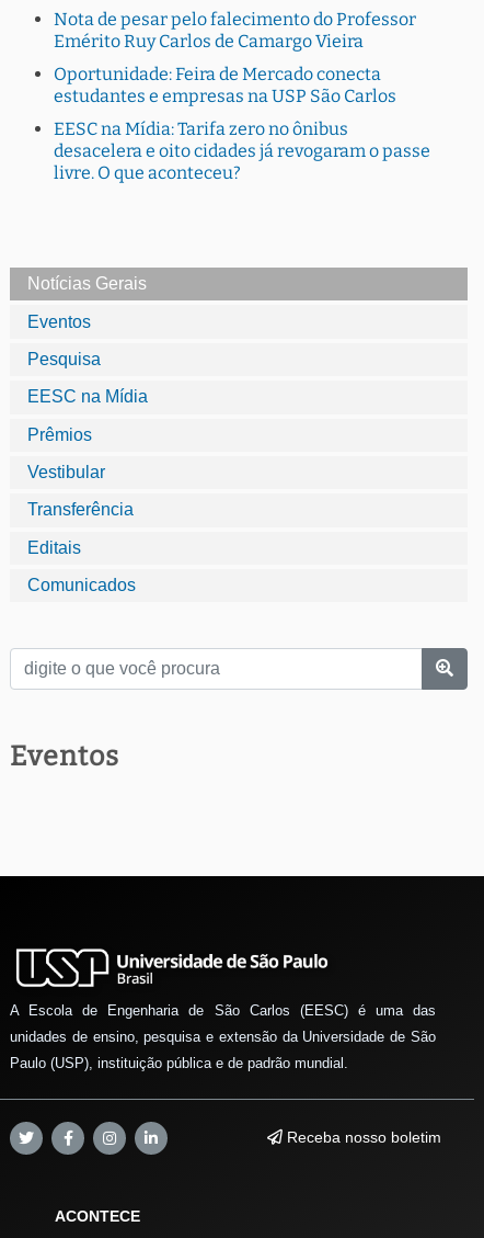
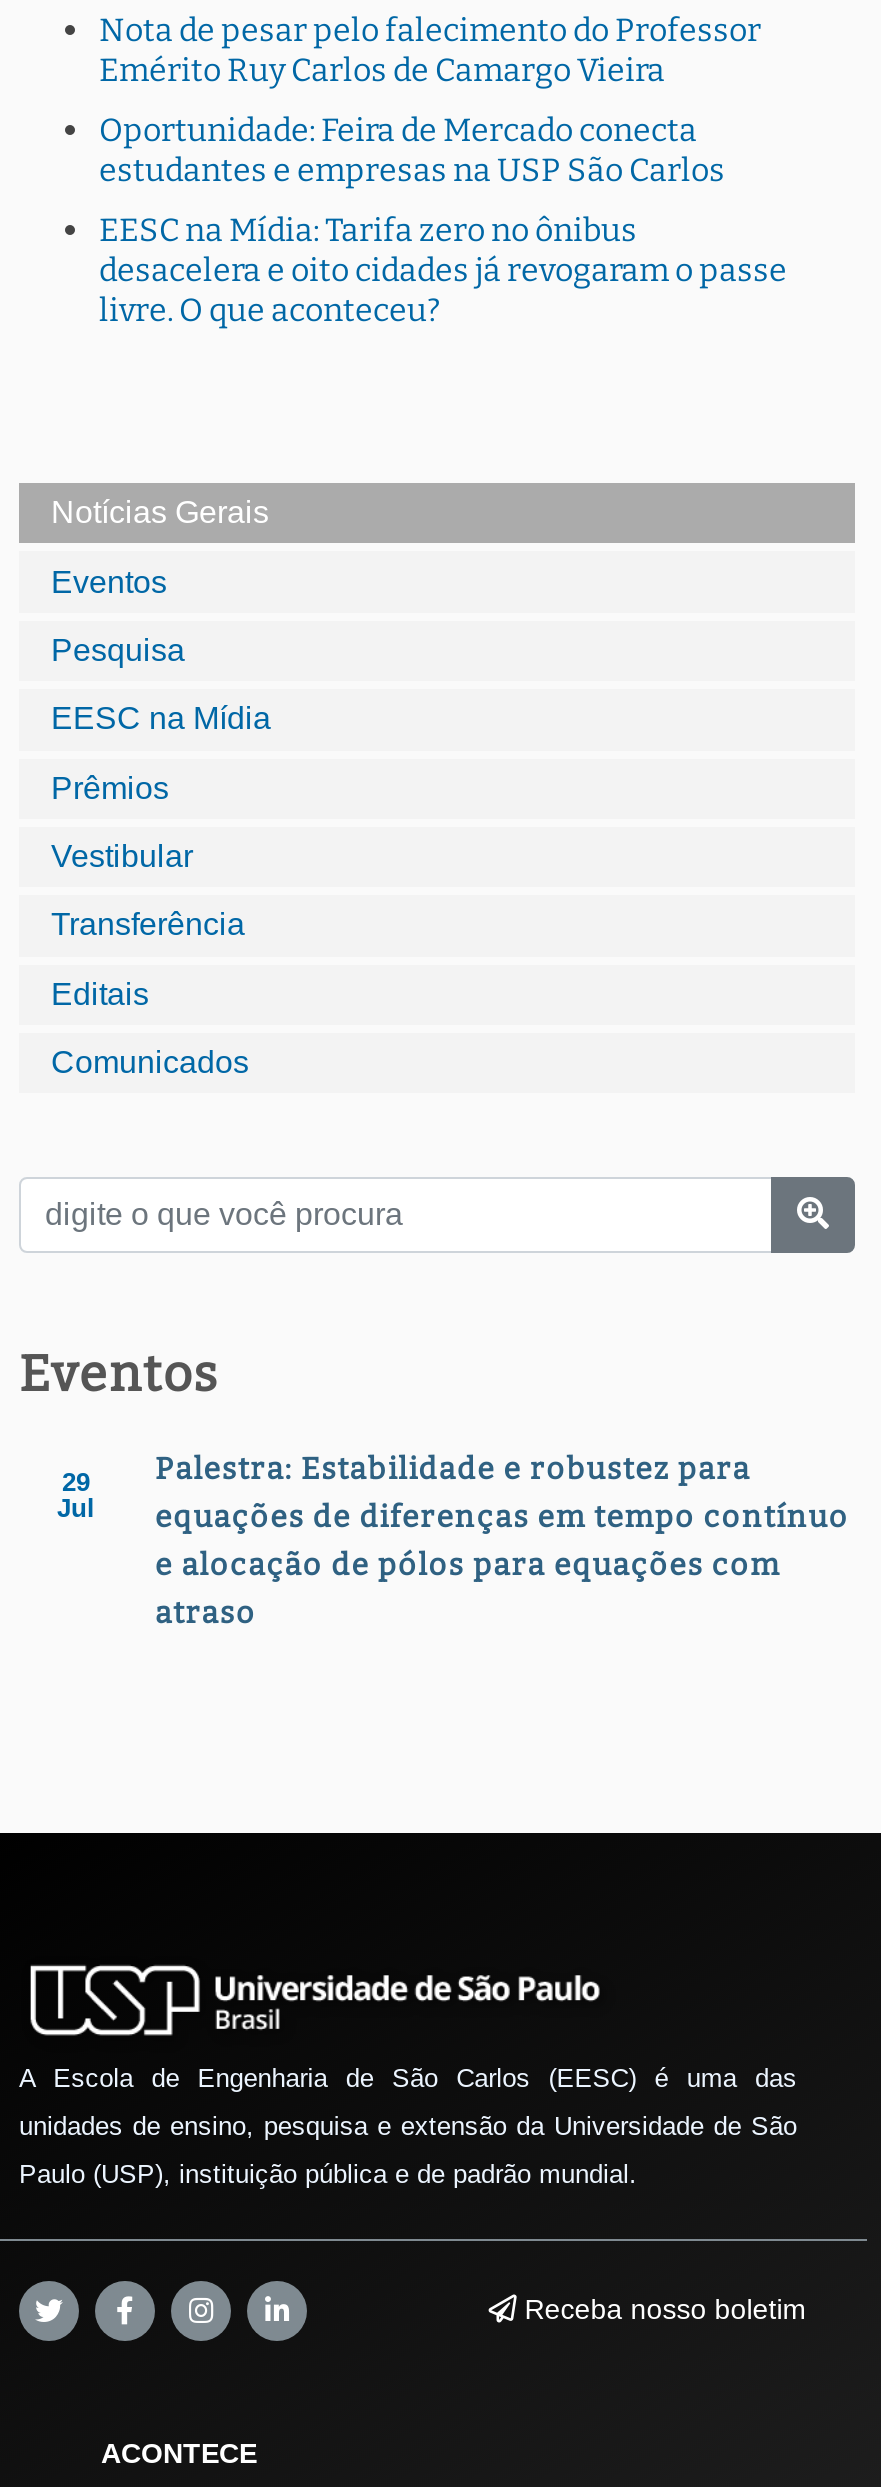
+ 29
+ Jul

+ Palestra: Estabilidade e robustez para
+ equações de diferenças em tempo contínuo
+ e alocação de pólos para equações com
+ atraso
